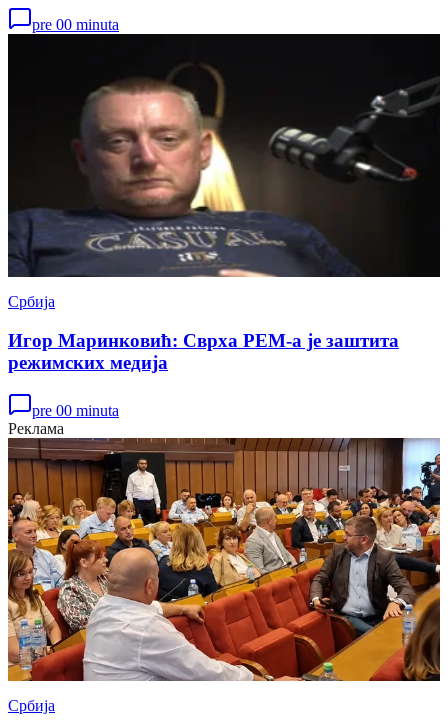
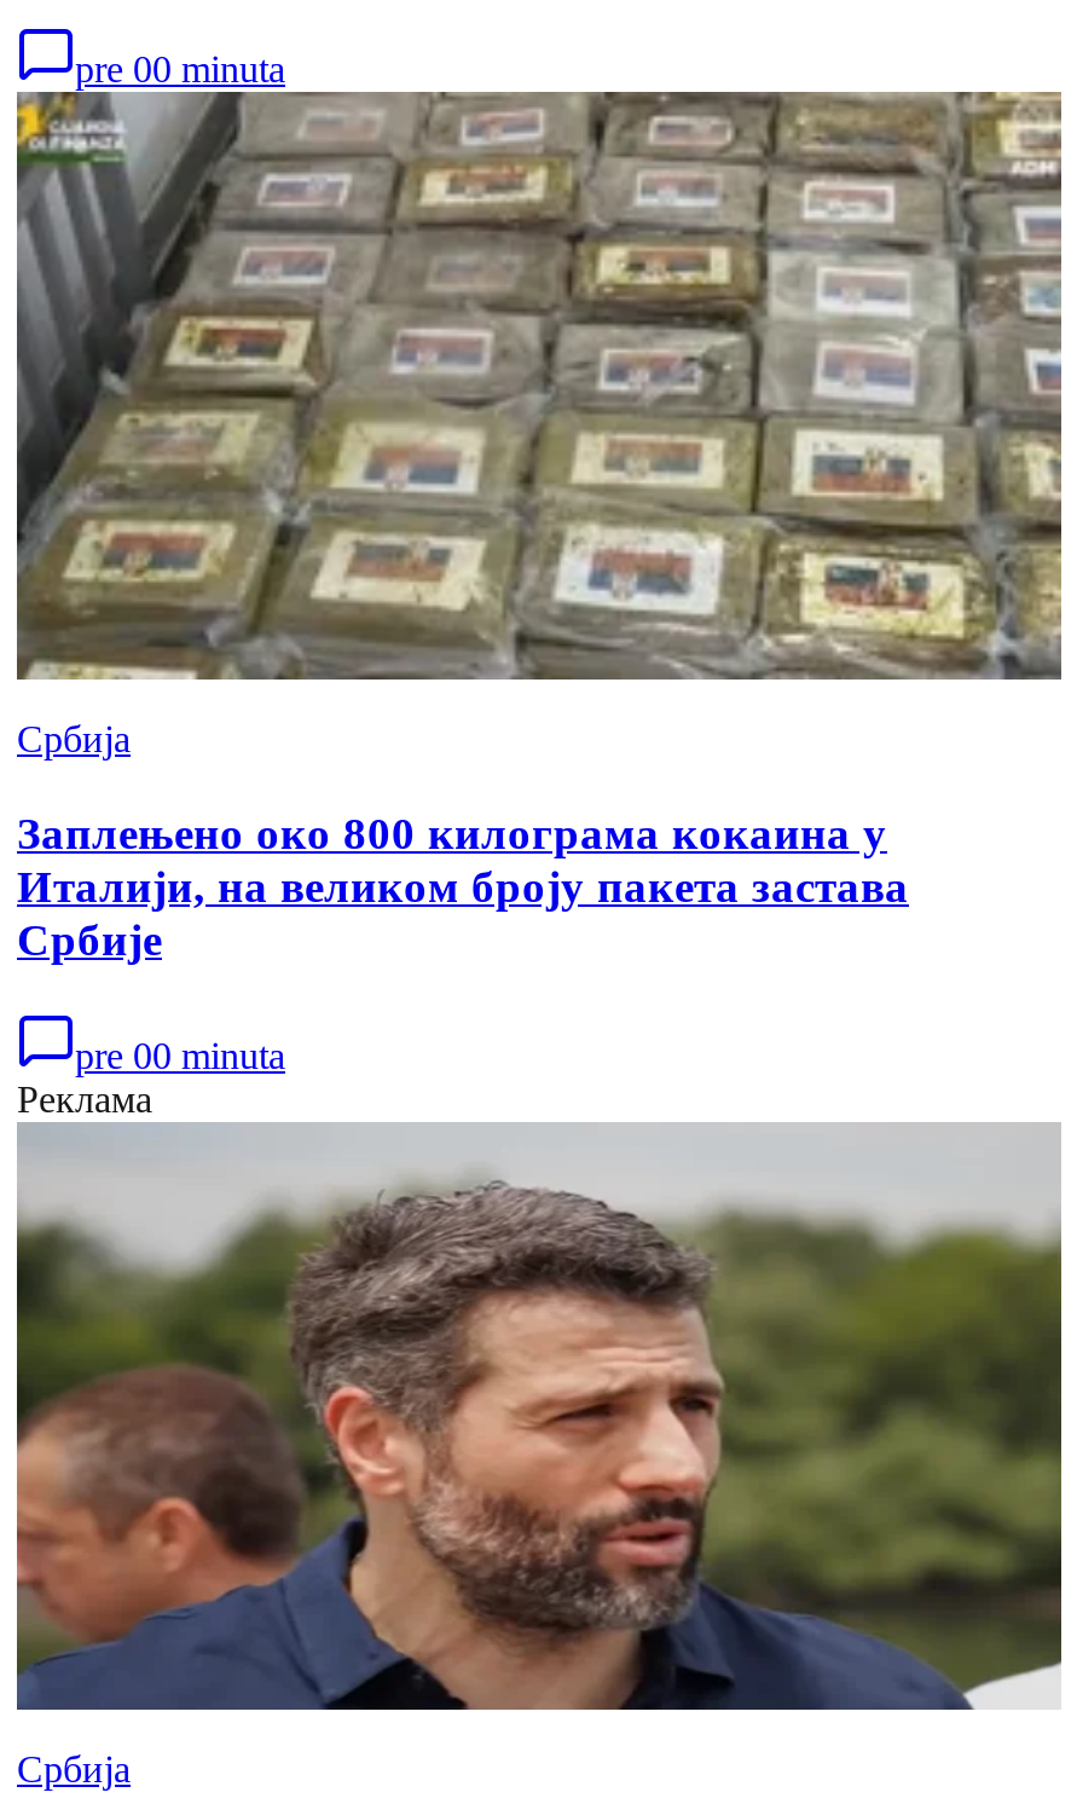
- [image]
+ [image]

- Игор Маринковић: Сврха РЕМ-а је заштита
- режимских медија
+ Заплењено око 800 килограма кокаина у
+ Италији, на великом броју пакета застава
+ Србије

- [image]
+ [image]
